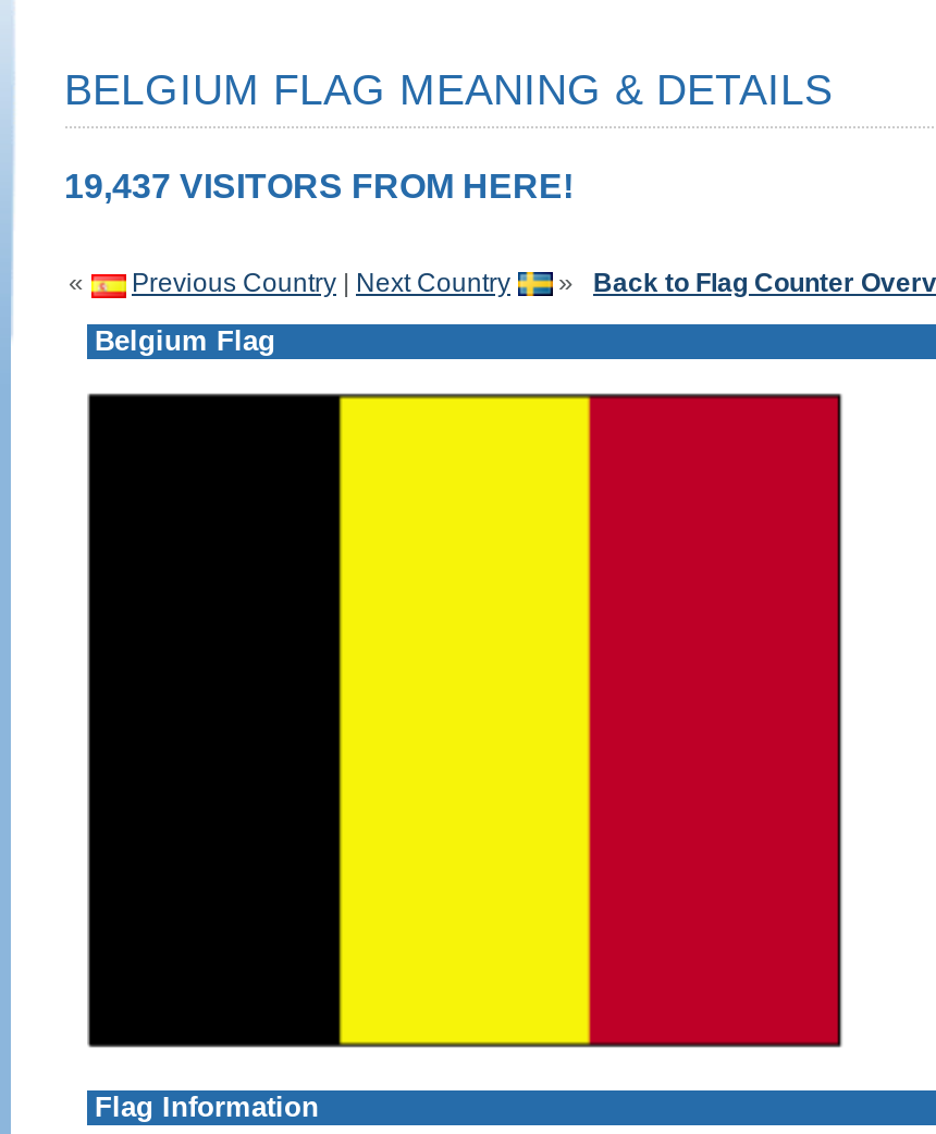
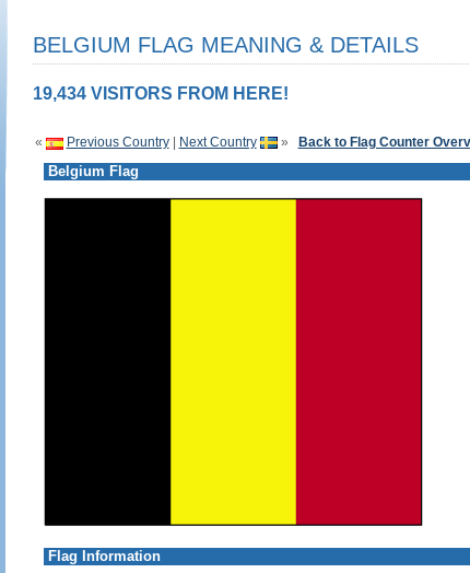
- 19,437 VISITORS FROM HERE!
+ 19,434 VISITORS FROM HERE!
